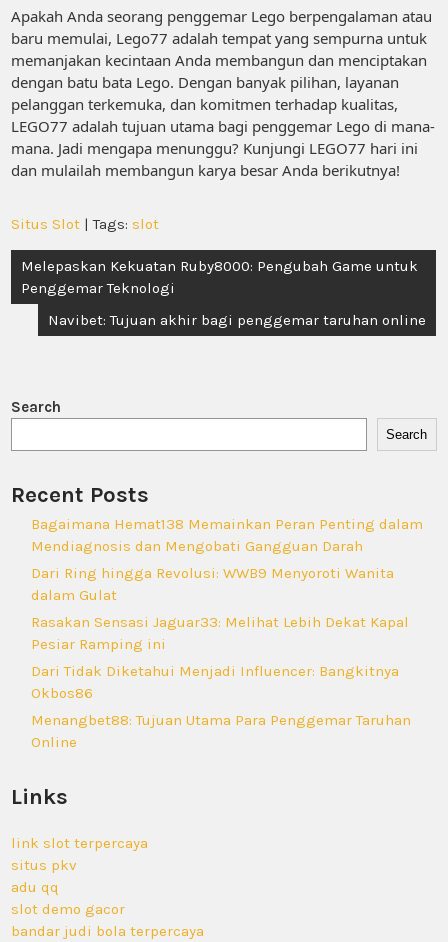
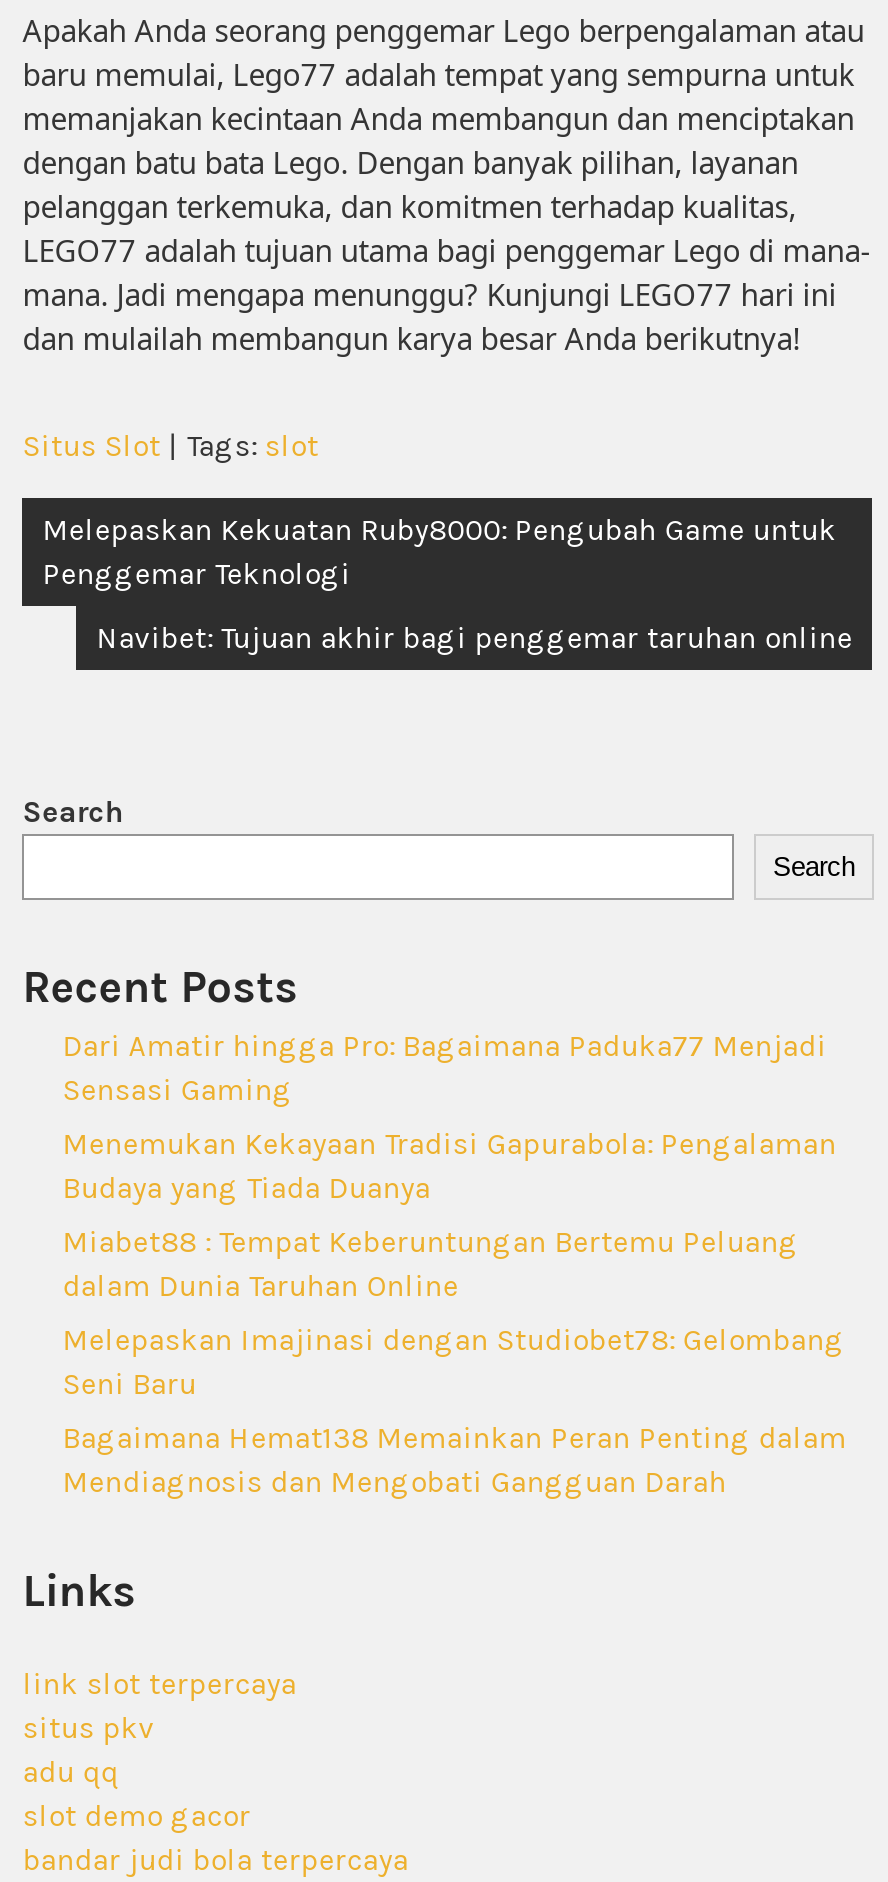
+ Dari Amatir hingga Pro: Bagaimana Paduka77 Menjadi
+ Sensasi Gaming
+ Menemukan Kekayaan Tradisi Gapurabola: Pengalaman
+ Budaya yang Tiada Duanya
+ Miabet88 : Tempat Keberuntungan Bertemu Peluang
+ dalam Dunia Taruhan Online
+ Melepaskan Imajinasi dengan Studiobet78: Gelombang
+ Seni Baru

moved down: Bagaimana Hemat138 Memainkan Peran Penting dalam | Mendiagnosis dan Mengobati Gangguan Darah

- Dari Ring hingga Revolusi: WWB9 Menyoroti Wanita
- dalam Gulat
- Rasakan Sensasi Jaguar33: Melihat Lebih Dekat Kapal
- Pesiar Ramping ini
- Dari Tidak Diketahui Menjadi Influencer: Bangkitnya
- Okbos86
- Menangbet88: Tujuan Utama Para Penggemar Taruhan
- Online
